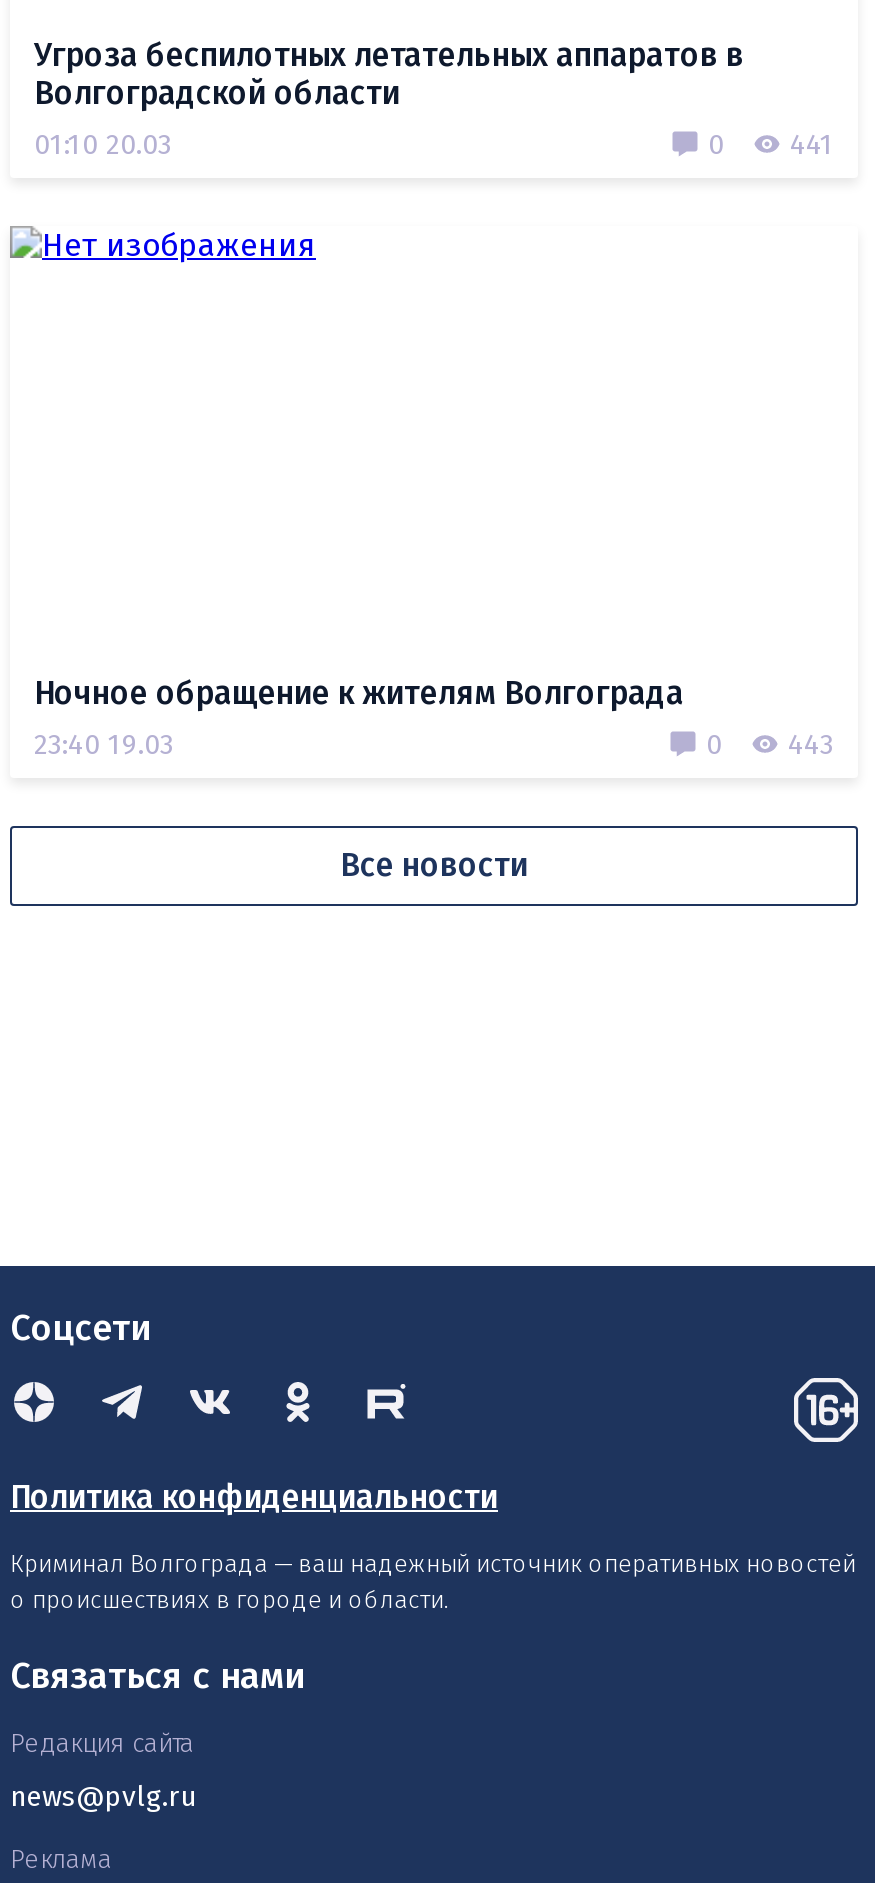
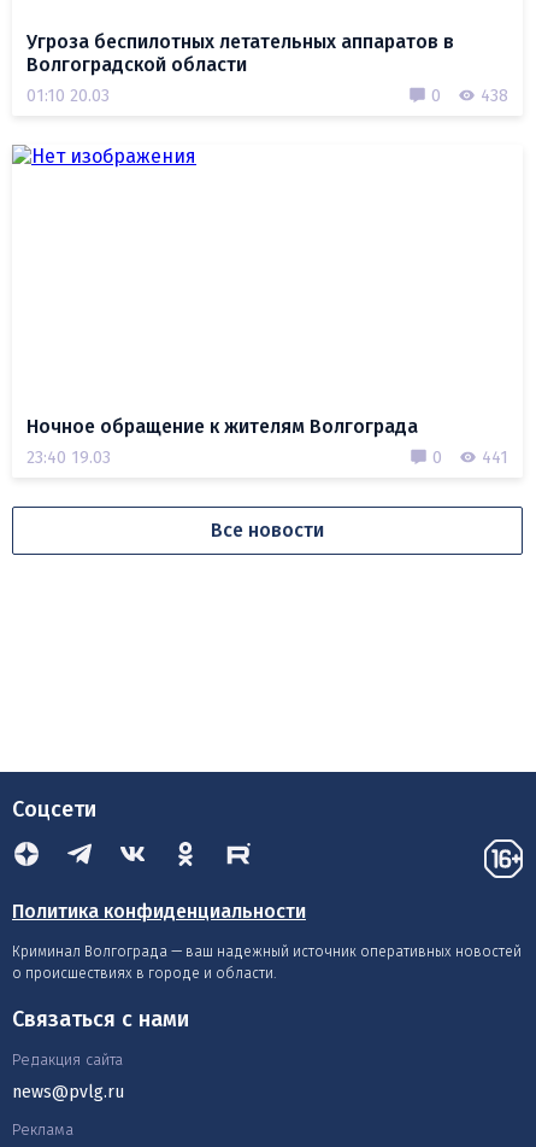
- 0 441
+ 0 438

- 0 443
+ 0 441
